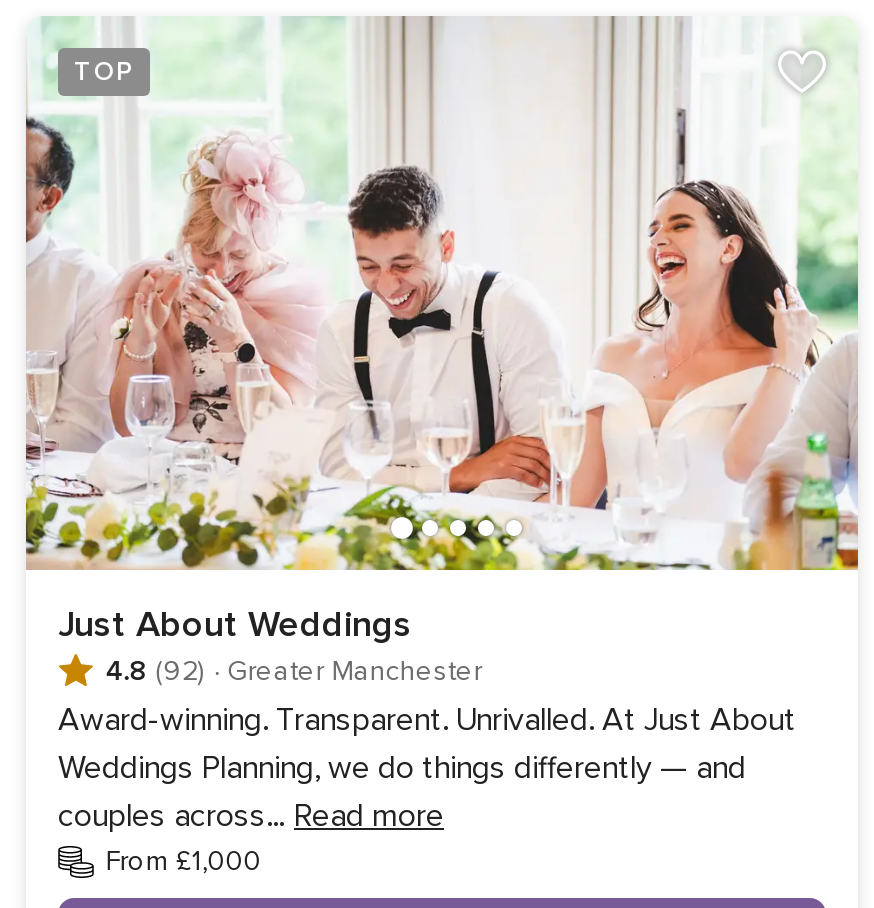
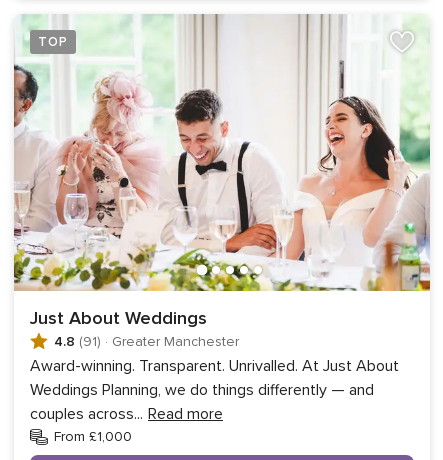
- 4.8 (92) · Greater Manchester
+ 4.8 (91) · Greater Manchester
